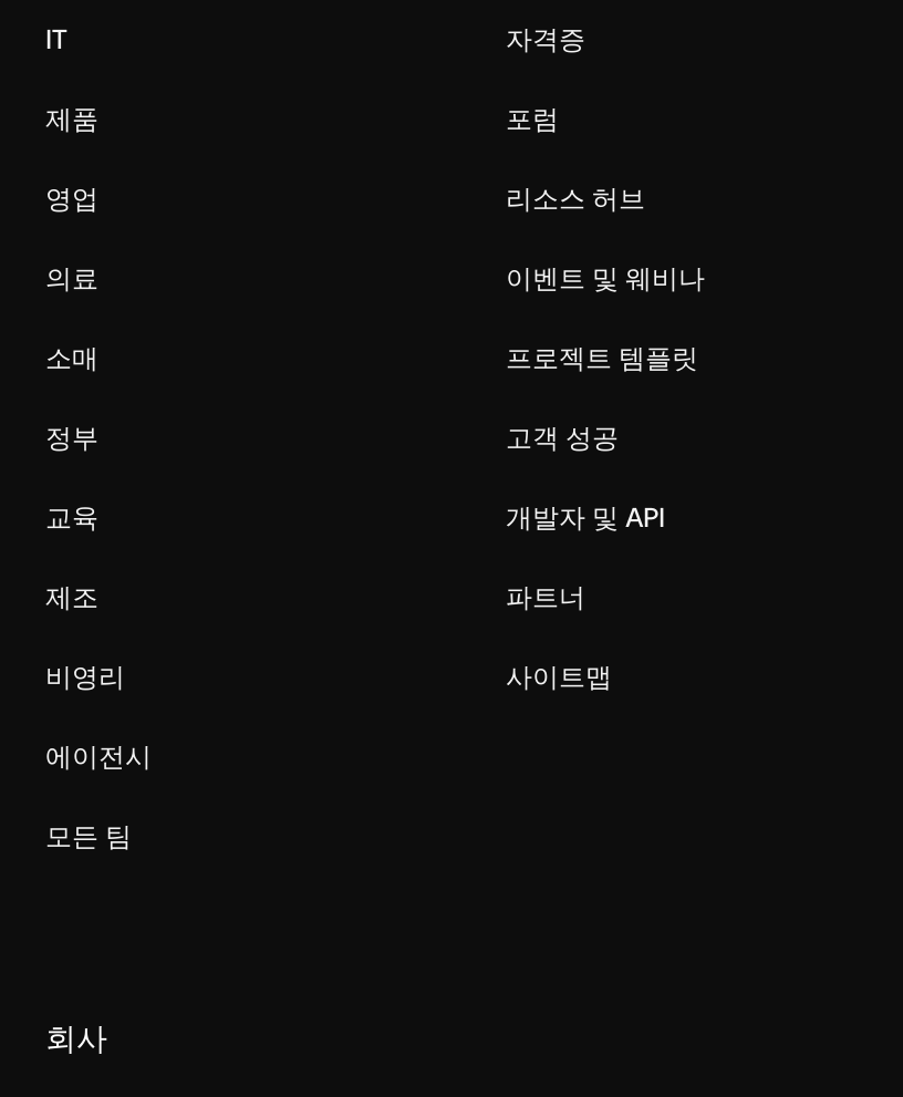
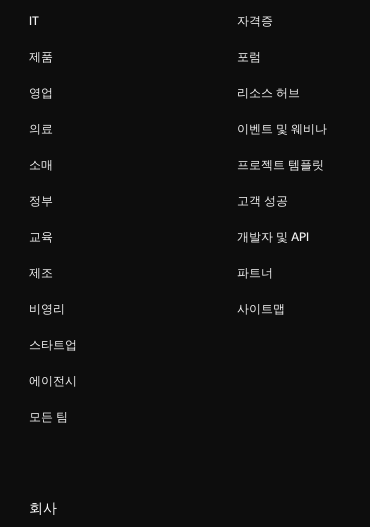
+ 스타트업
